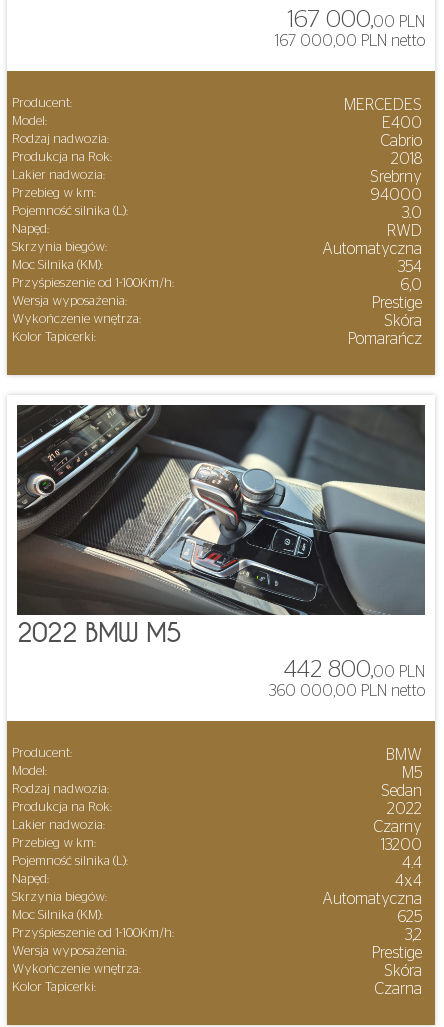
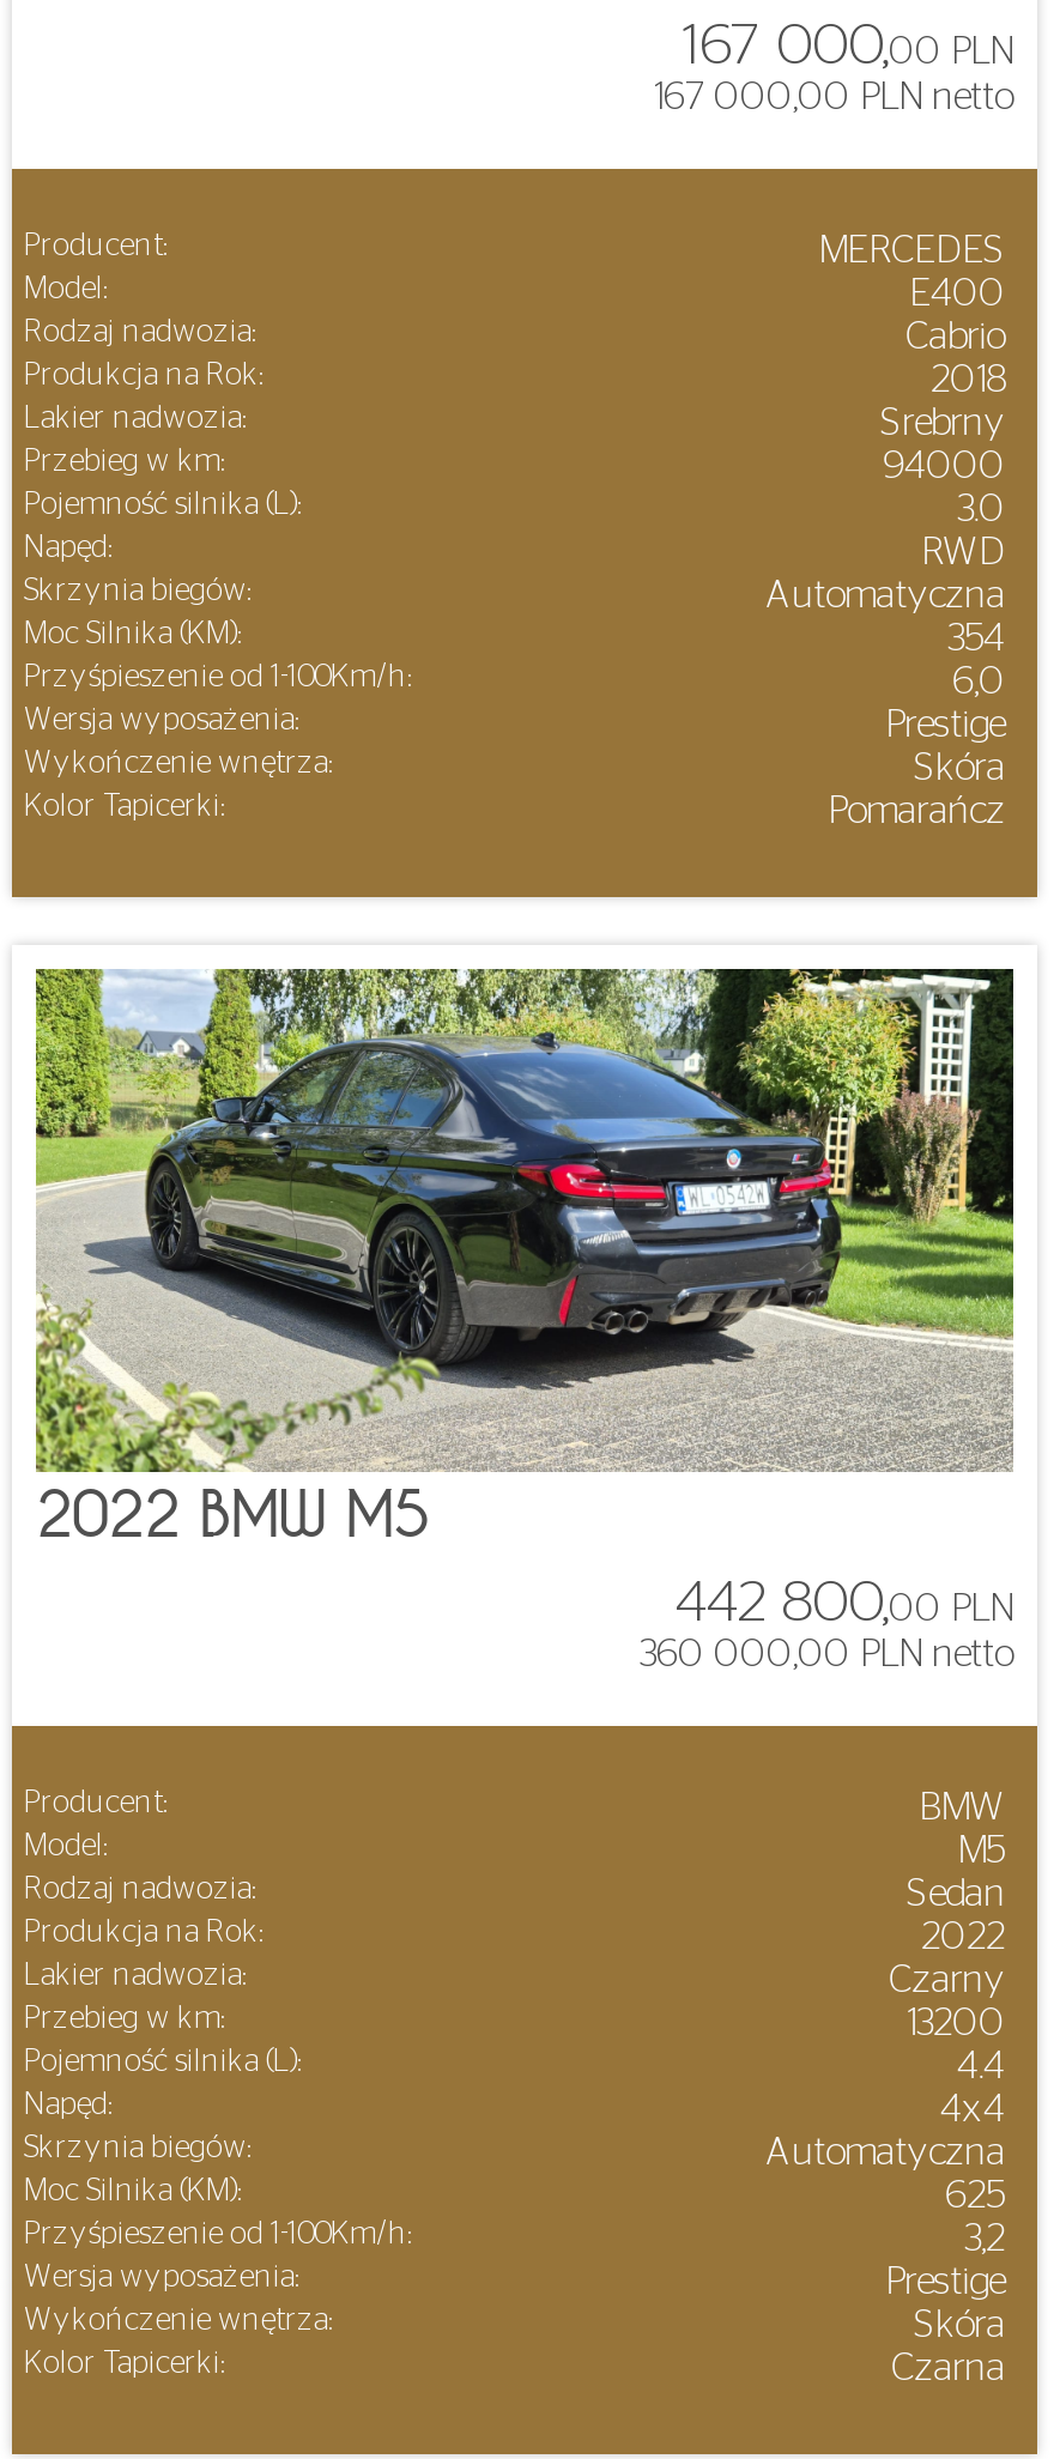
- [image]
+ [image]
